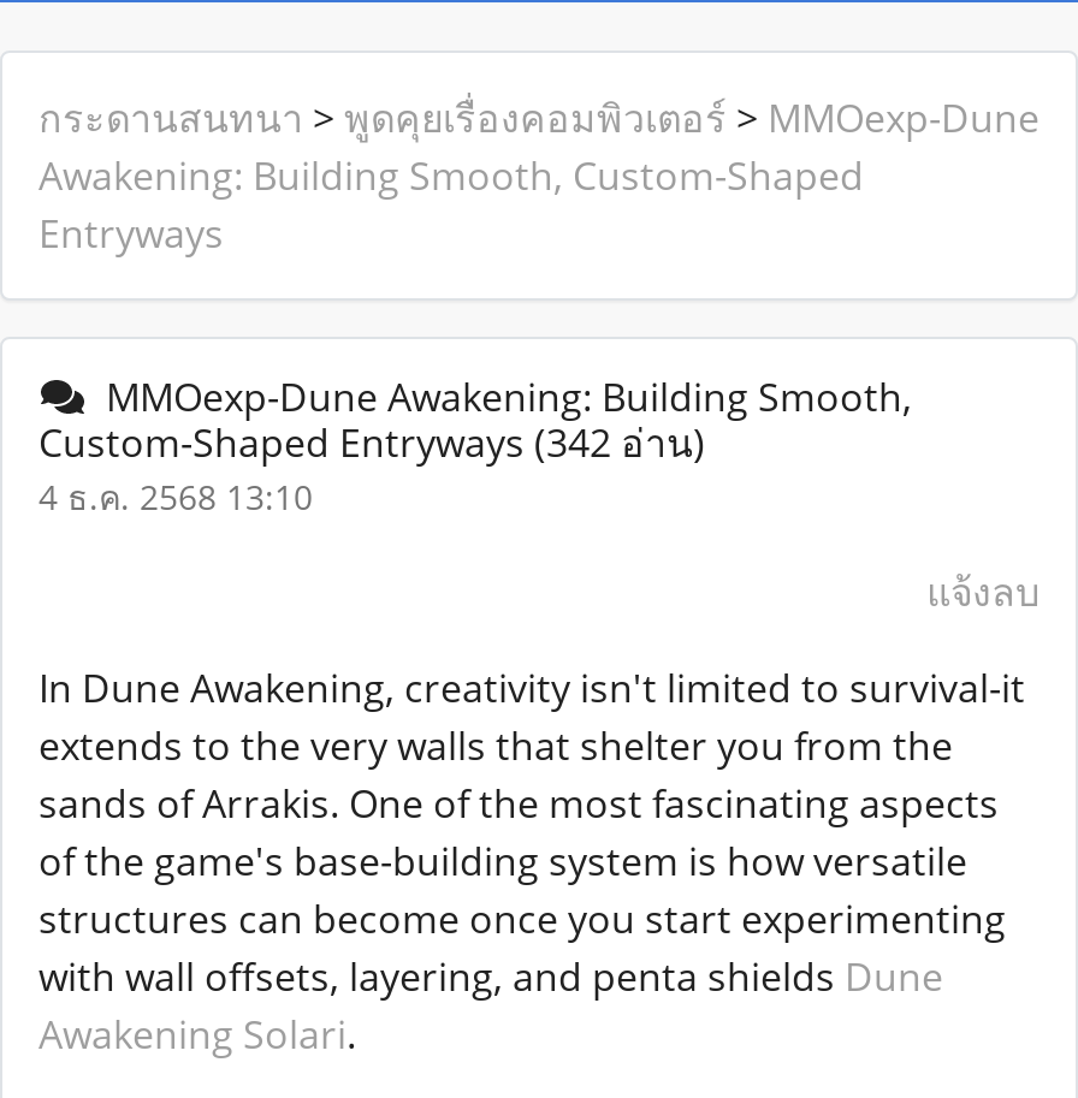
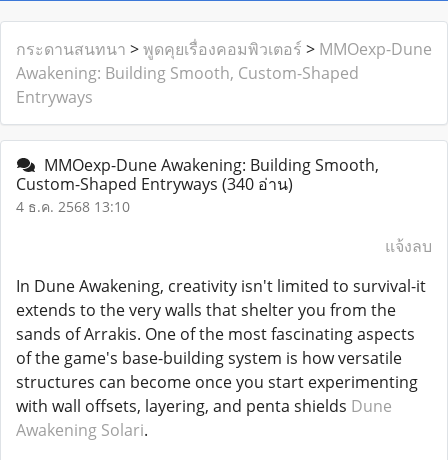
- Custom-Shaped Entryways (342 อ่าน)
+ Custom-Shaped Entryways (340 อ่าน)
